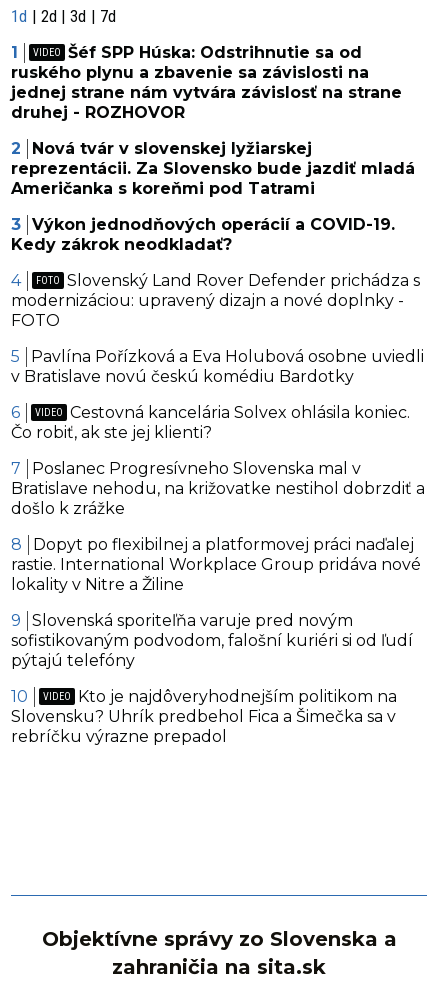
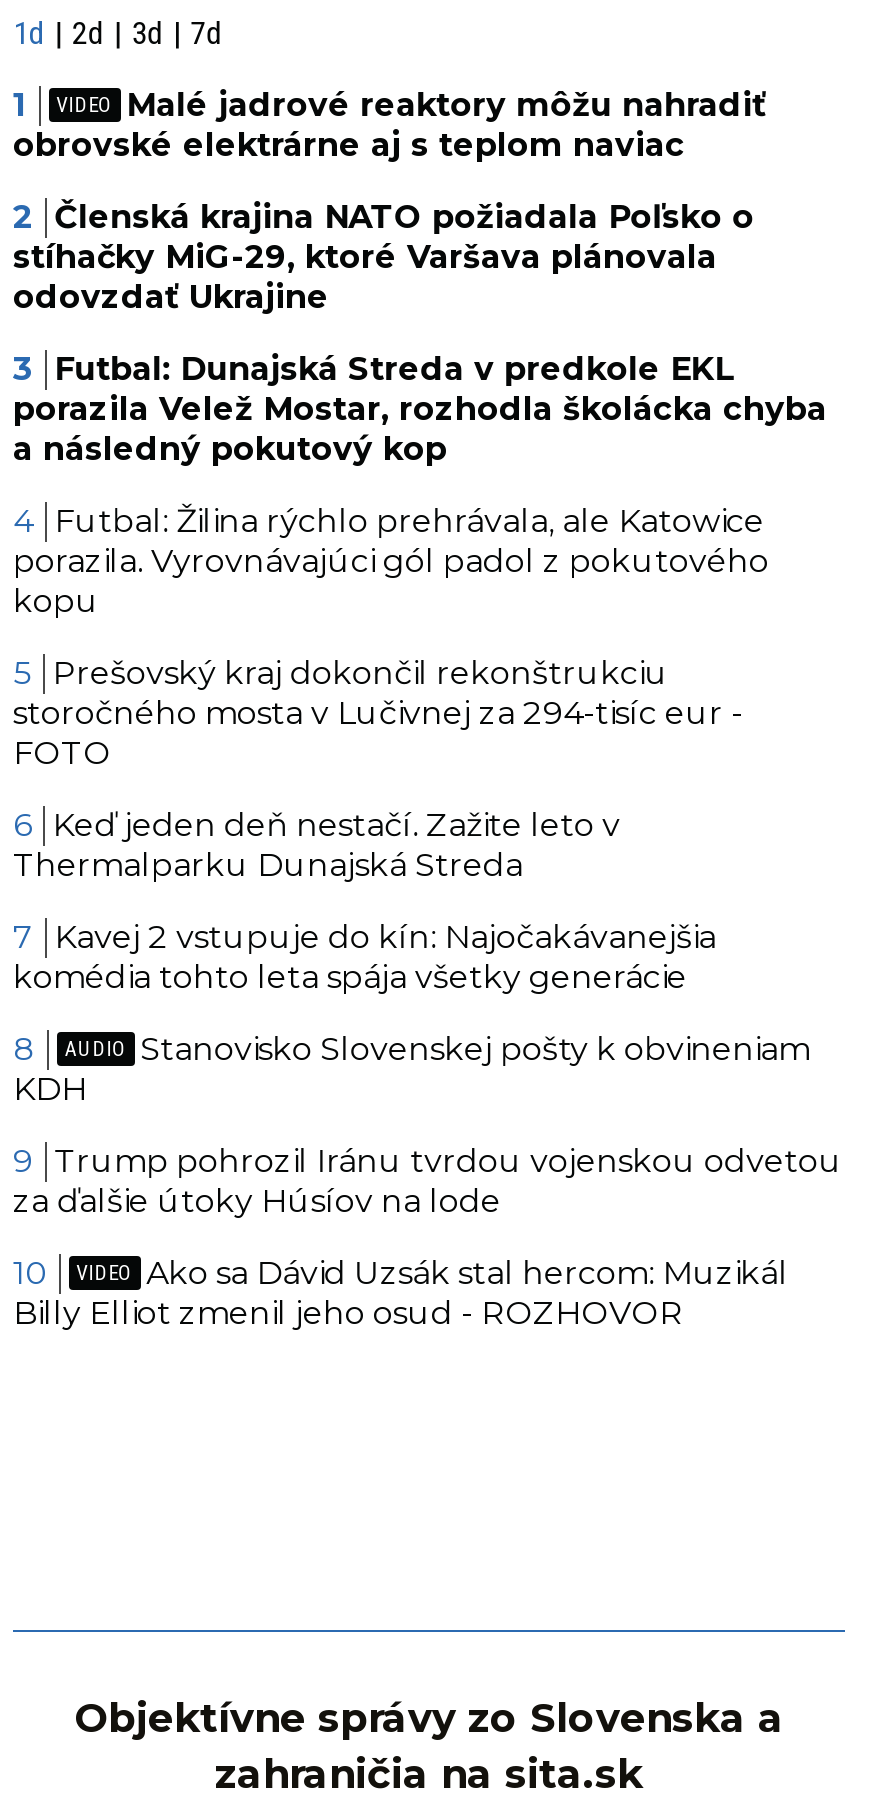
- Šéf SPP Húska: Odstrihnutie sa od
- ruského plynu a zbavenie sa závislosti na
- jednej strane nám vytvára závislosť na strane
- druhej - ROZHOVOR
- Nová tvár v slovenskej lyžiarskej
- reprezentácii. Za Slovensko bude jazdiť mladá
- Američanka s koreňmi pod Tatrami
- Výkon jednodňových operácií a COVID-19.
- Kedy zákrok neodkladať?
- Slovenský Land Rover Defender prichádza s
- modernizáciou: upravený dizajn a nové doplnky -
+ Malé jadrové reaktory môžu nahradiť
+ obrovské elektrárne aj s teplom naviac
+ Členská krajina NATO požiadala Poľsko o
+ stíhačky MiG-29, ktoré Varšava plánovala
+ odovzdať Ukrajine
+ Futbal: Dunajská Streda v predkole EKL
+ porazila Velež Mostar, rozhodla školácka chyba
+ a následný pokutový kop
+ Futbal: Žilina rýchlo prehrávala, ale Katowice
+ porazila. Vyrovnávajúci gól padol z pokutového
+ kopu
+ Prešovský kraj dokončil rekonštrukciu
+ storočného mosta v Lučivnej za 294-tisíc eur -

moved down: FOTO

- Pavlína Pořízková a Eva Holubová osobne uviedli
- v Bratislave novú českú komédiu Bardotky
- Cestovná kancelária Solvex ohlásila koniec.
- Čo robiť, ak ste jej klienti?
- Poslanec Progresívneho Slovenska mal v
- Bratislave nehodu, na križovatke nestihol dobrzdiť a
- došlo k zrážke
- Dopyt po flexibilnej a platformovej práci naďalej
- rastie. International Workplace Group pridáva nové
- lokality v Nitre a Žiline
- Slovenská sporiteľňa varuje pred novým
- sofistikovaným podvodom, falošní kuriéri si od ľudí
- pýtajú telefóny
- Kto je najdôveryhodnejším politikom na
- Slovensku? Uhrík predbehol Fica a Šimečka sa v
- rebríčku výrazne prepadol
+ Keď jeden deň nestačí. Zažite leto v
+ Thermalparku Dunajská Streda
+ Kavej 2 vstupuje do kín: Najočakávanejšia
+ komédia tohto leta spája všetky generácie
+ Stanovisko Slovenskej pošty k obvineniam
+ KDH
+ Trump pohrozil Iránu tvrdou vojenskou odvetou
+ za ďalšie útoky Húsíov na lode
+ Ako sa Dávid Uzsák stal hercom: Muzikál
+ Billy Elliot zmenil jeho osud - ROZHOVOR
